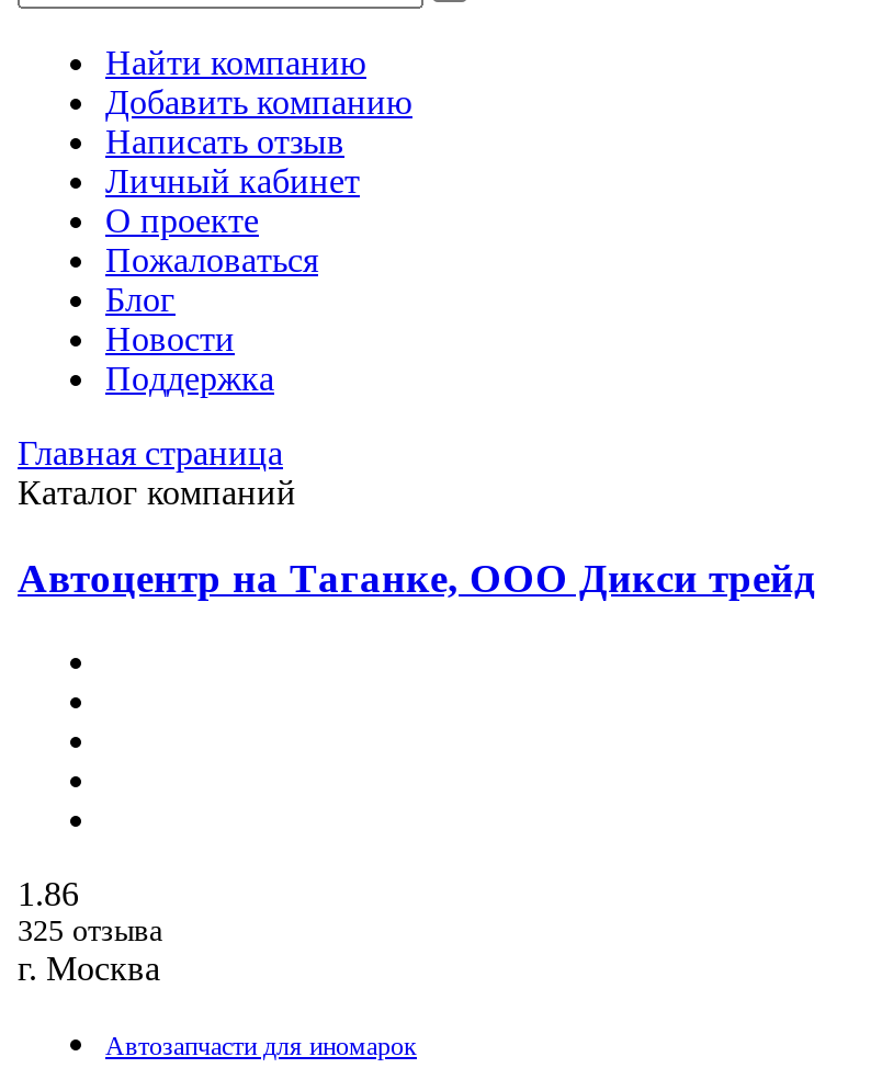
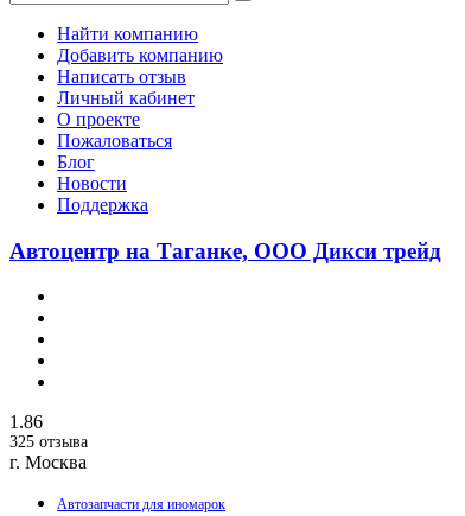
- Главная страница
- Каталог компаний
